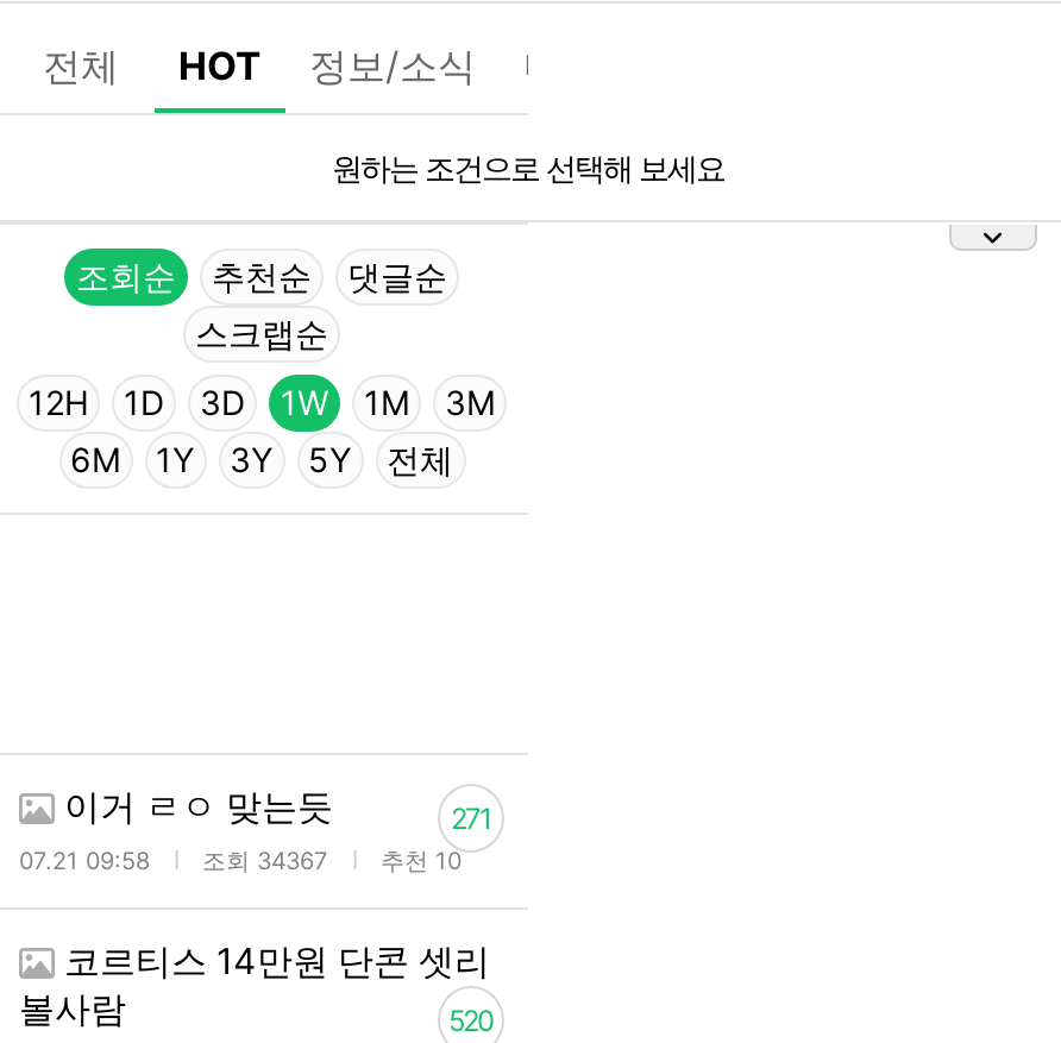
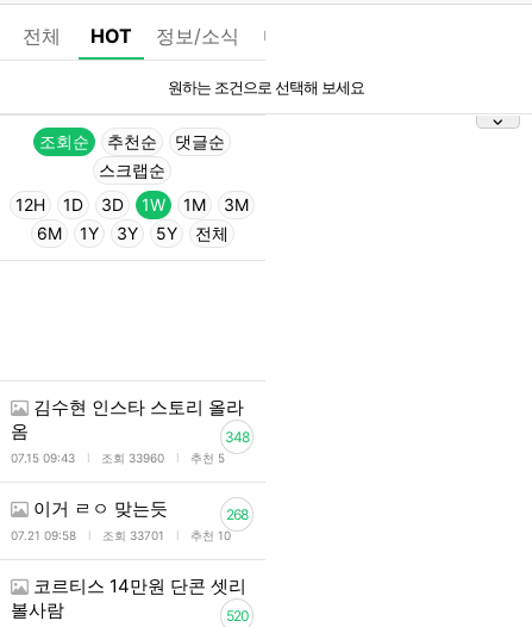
+ 김수현 인스타 스토리 올라
+ 옴
+ 348
+ 07.15 09:43
+ 조회 33960
+ 추천 5

- 271
+ 268

- 07.21 09:58 조회 34367 추천 10
+ 07.21 09:58 조회 33701 추천 10
